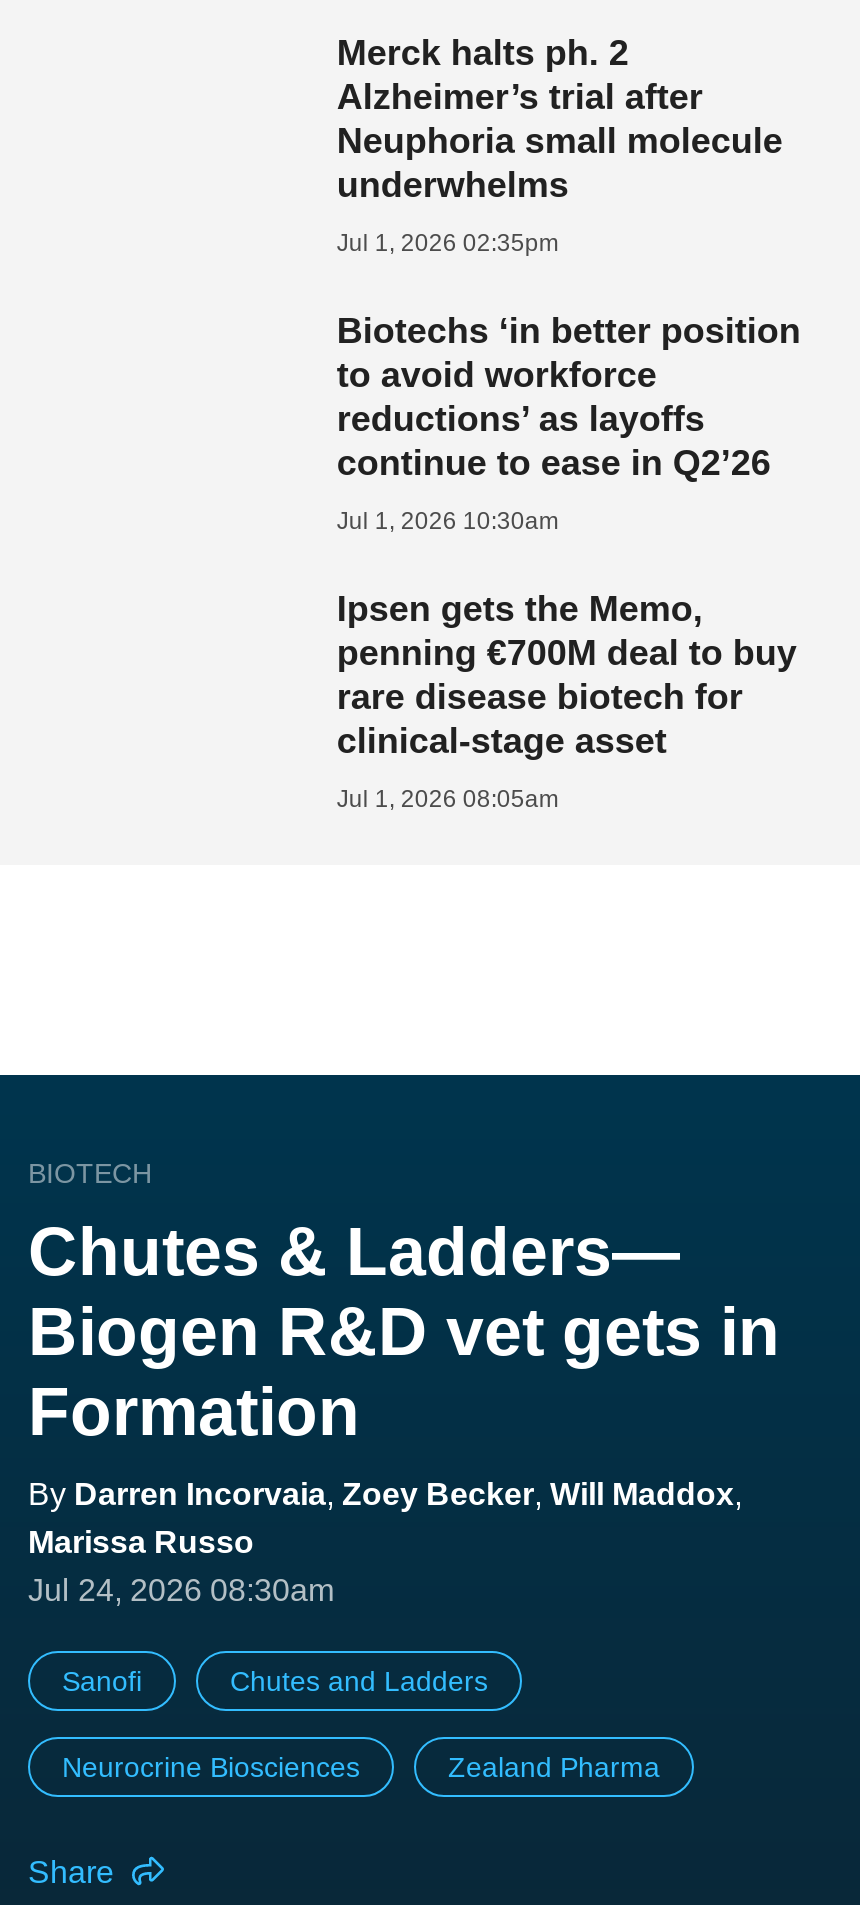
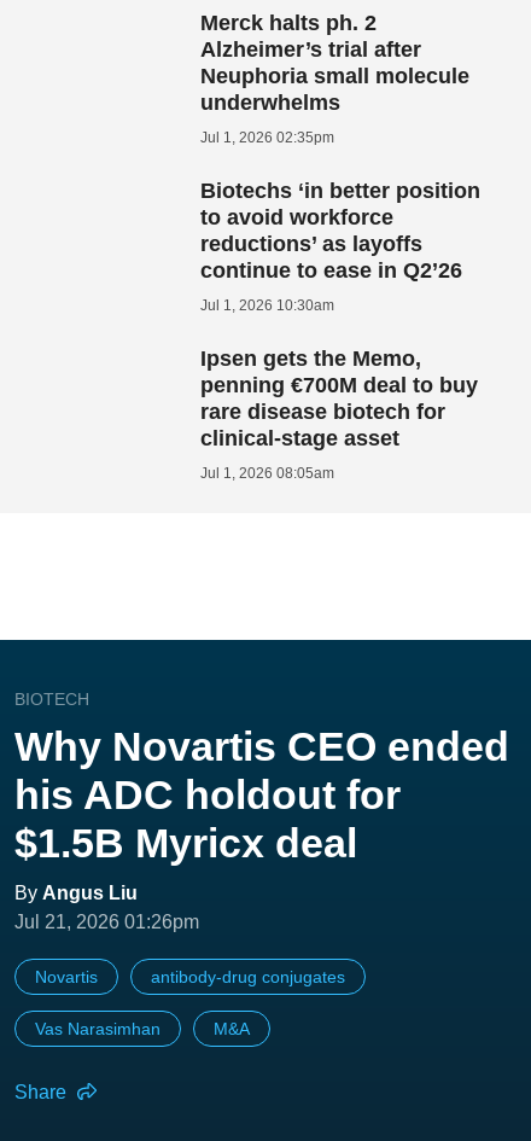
- Chutes & Ladders—
- Biogen R&D vet gets in
- Formation
- By Darren Incorvaia, Zoey Becker, Will Maddox,
- Marissa Russo
- Jul 24, 2026 08:30am
+ Why Novartis CEO ended
+ his ADC holdout for
+ $1.5B Myricx deal
+ By Angus Liu
+ Jul 21, 2026 01:26pm

- Sanofi
- Chutes and Ladders
+ Novartis
+ antibody-drug conjugates

- Neurocrine Biosciences
- Zealand Pharma
+ Vas Narasimhan
+ M&A
